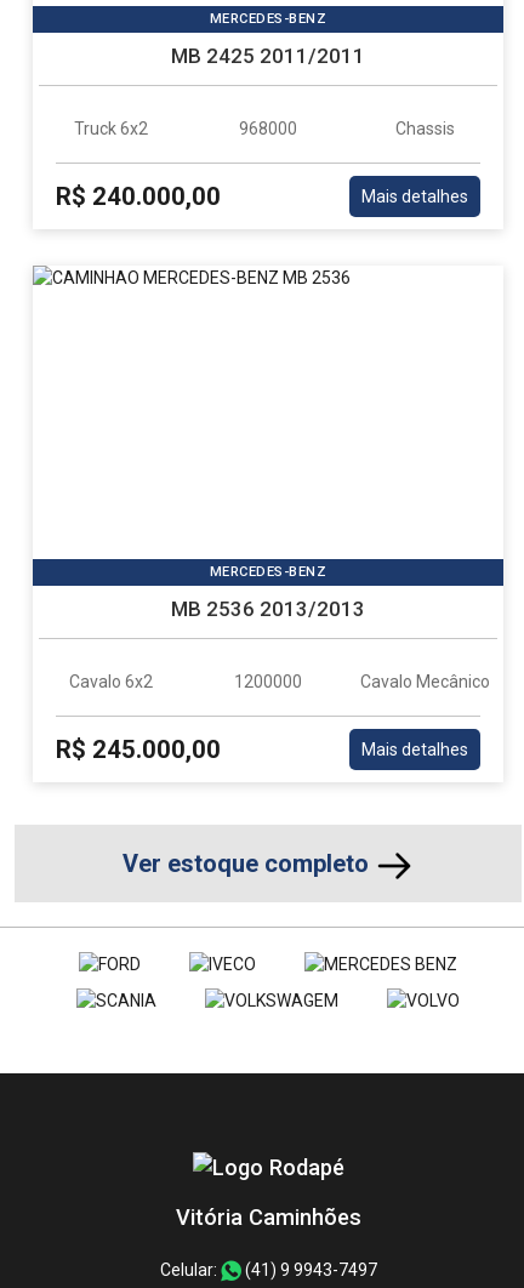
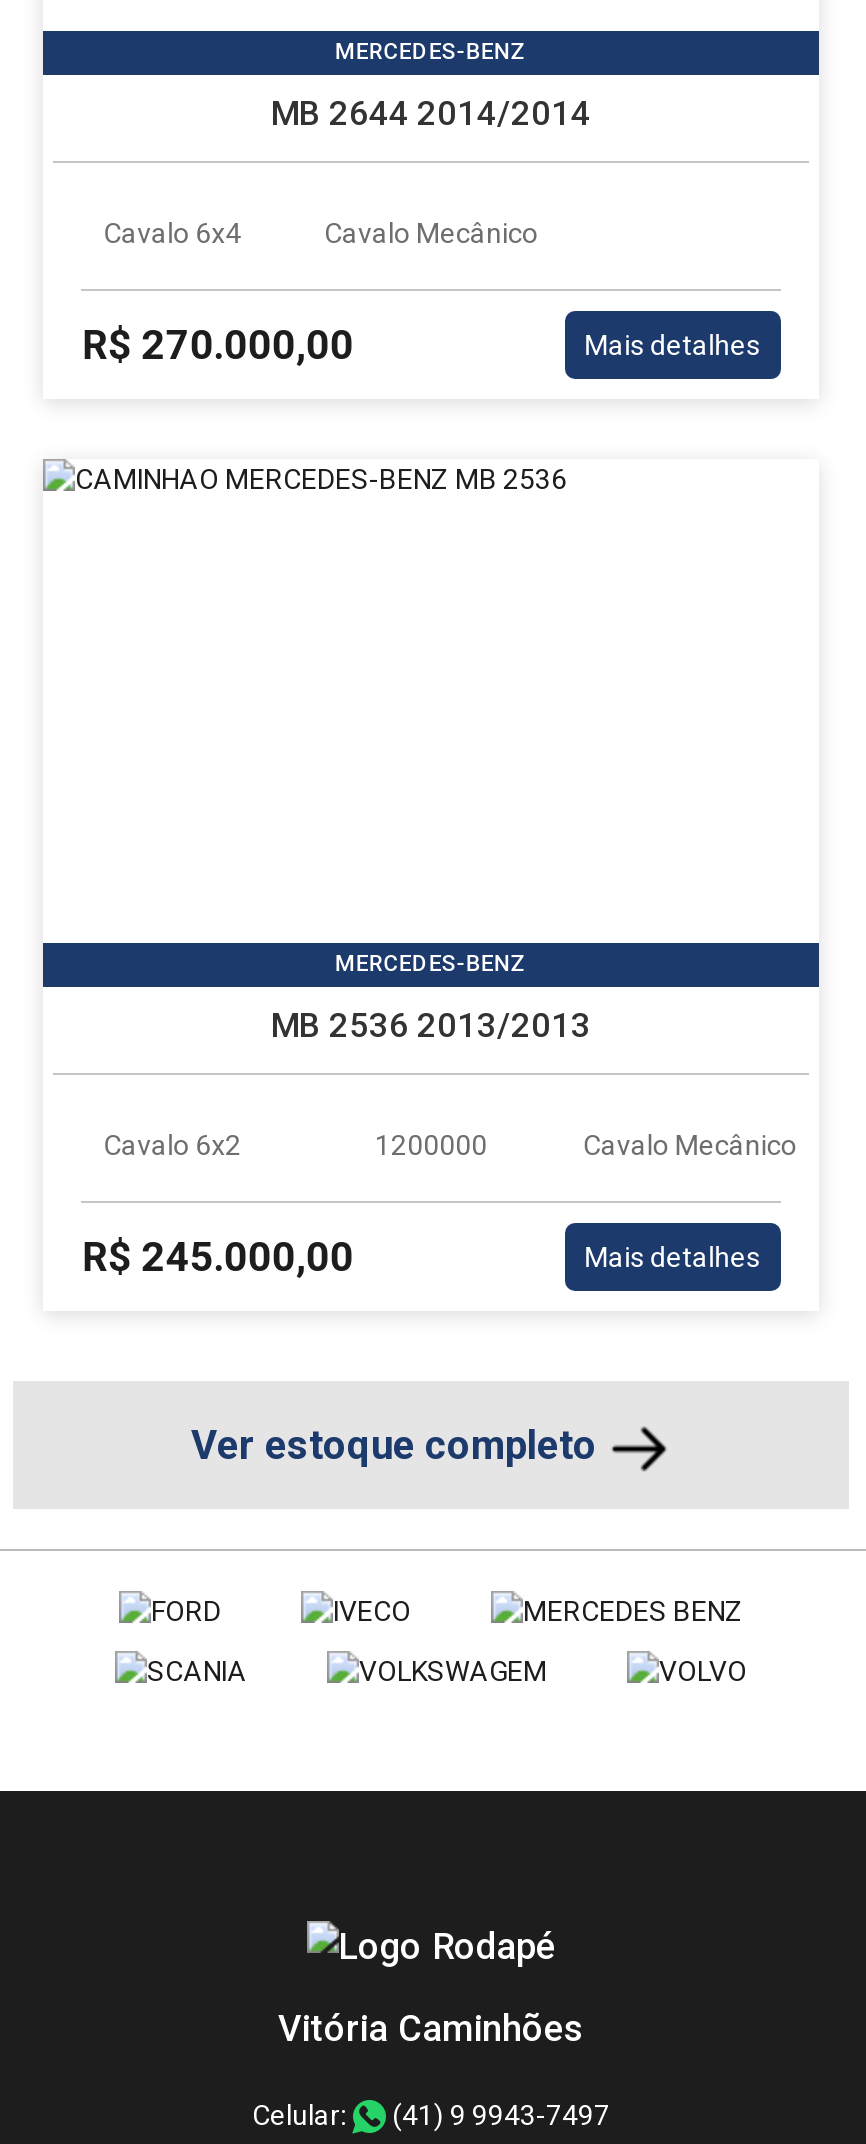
- MB 2425 2011/2011
+ MB 2644 2014/2014

- Truck 6x2
- 968000
- Chassis
+ Cavalo 6x4
+ Cavalo Mecânico

- R$ 240.000,00
+ R$ 270.000,00
